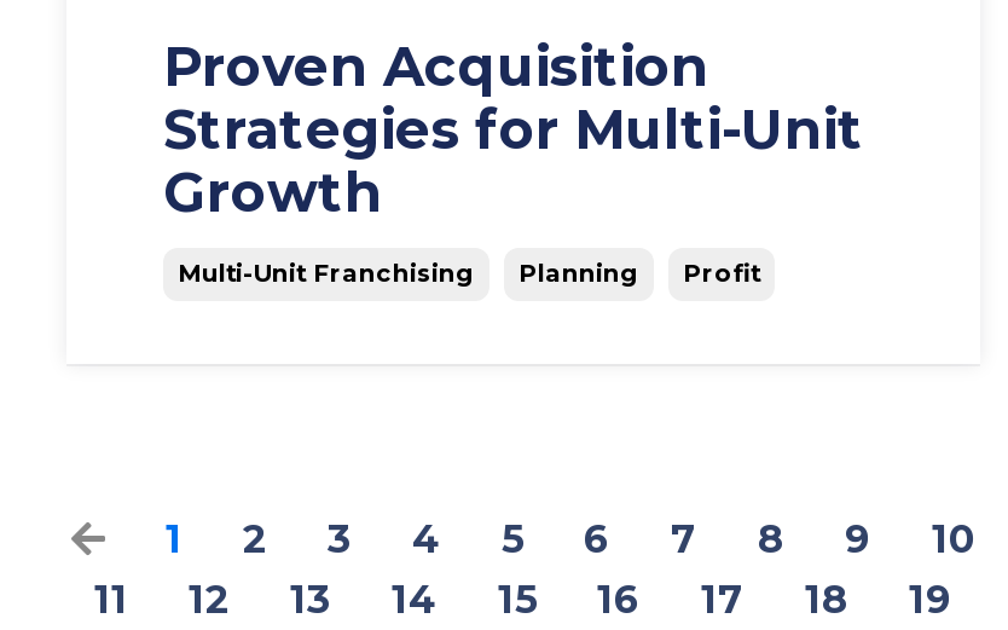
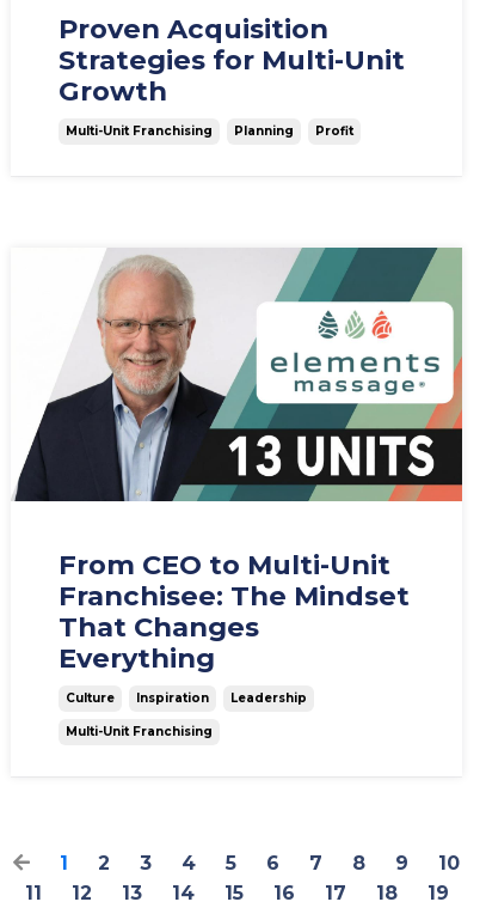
+ [image]
+ From CEO to Multi-Unit
+ Franchisee: The Mindset
+ That Changes
+ Everything
+ Culture
+ Inspiration
+ Leadership
+ Multi-Unit Franchising
